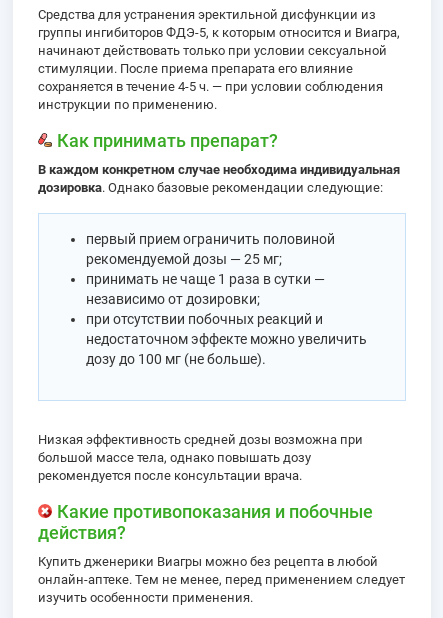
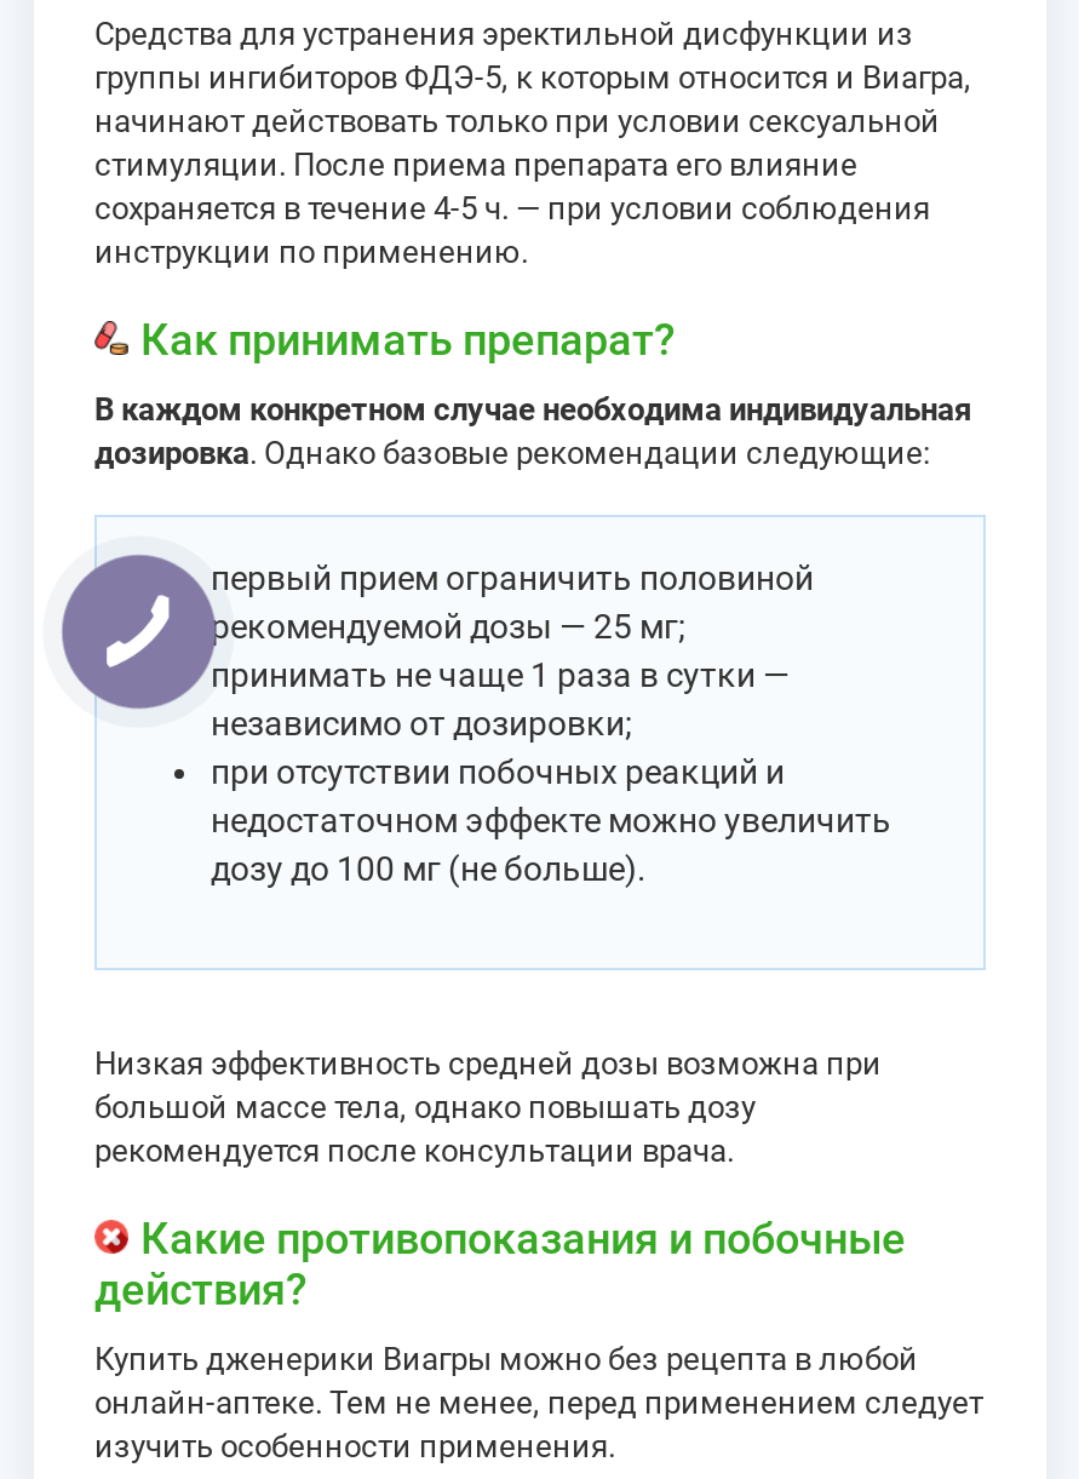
+ [image]
